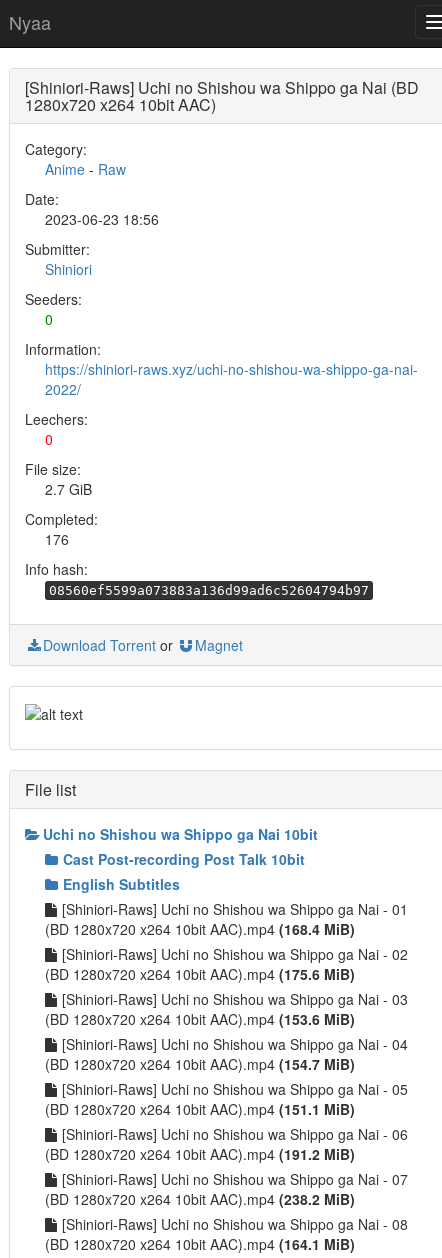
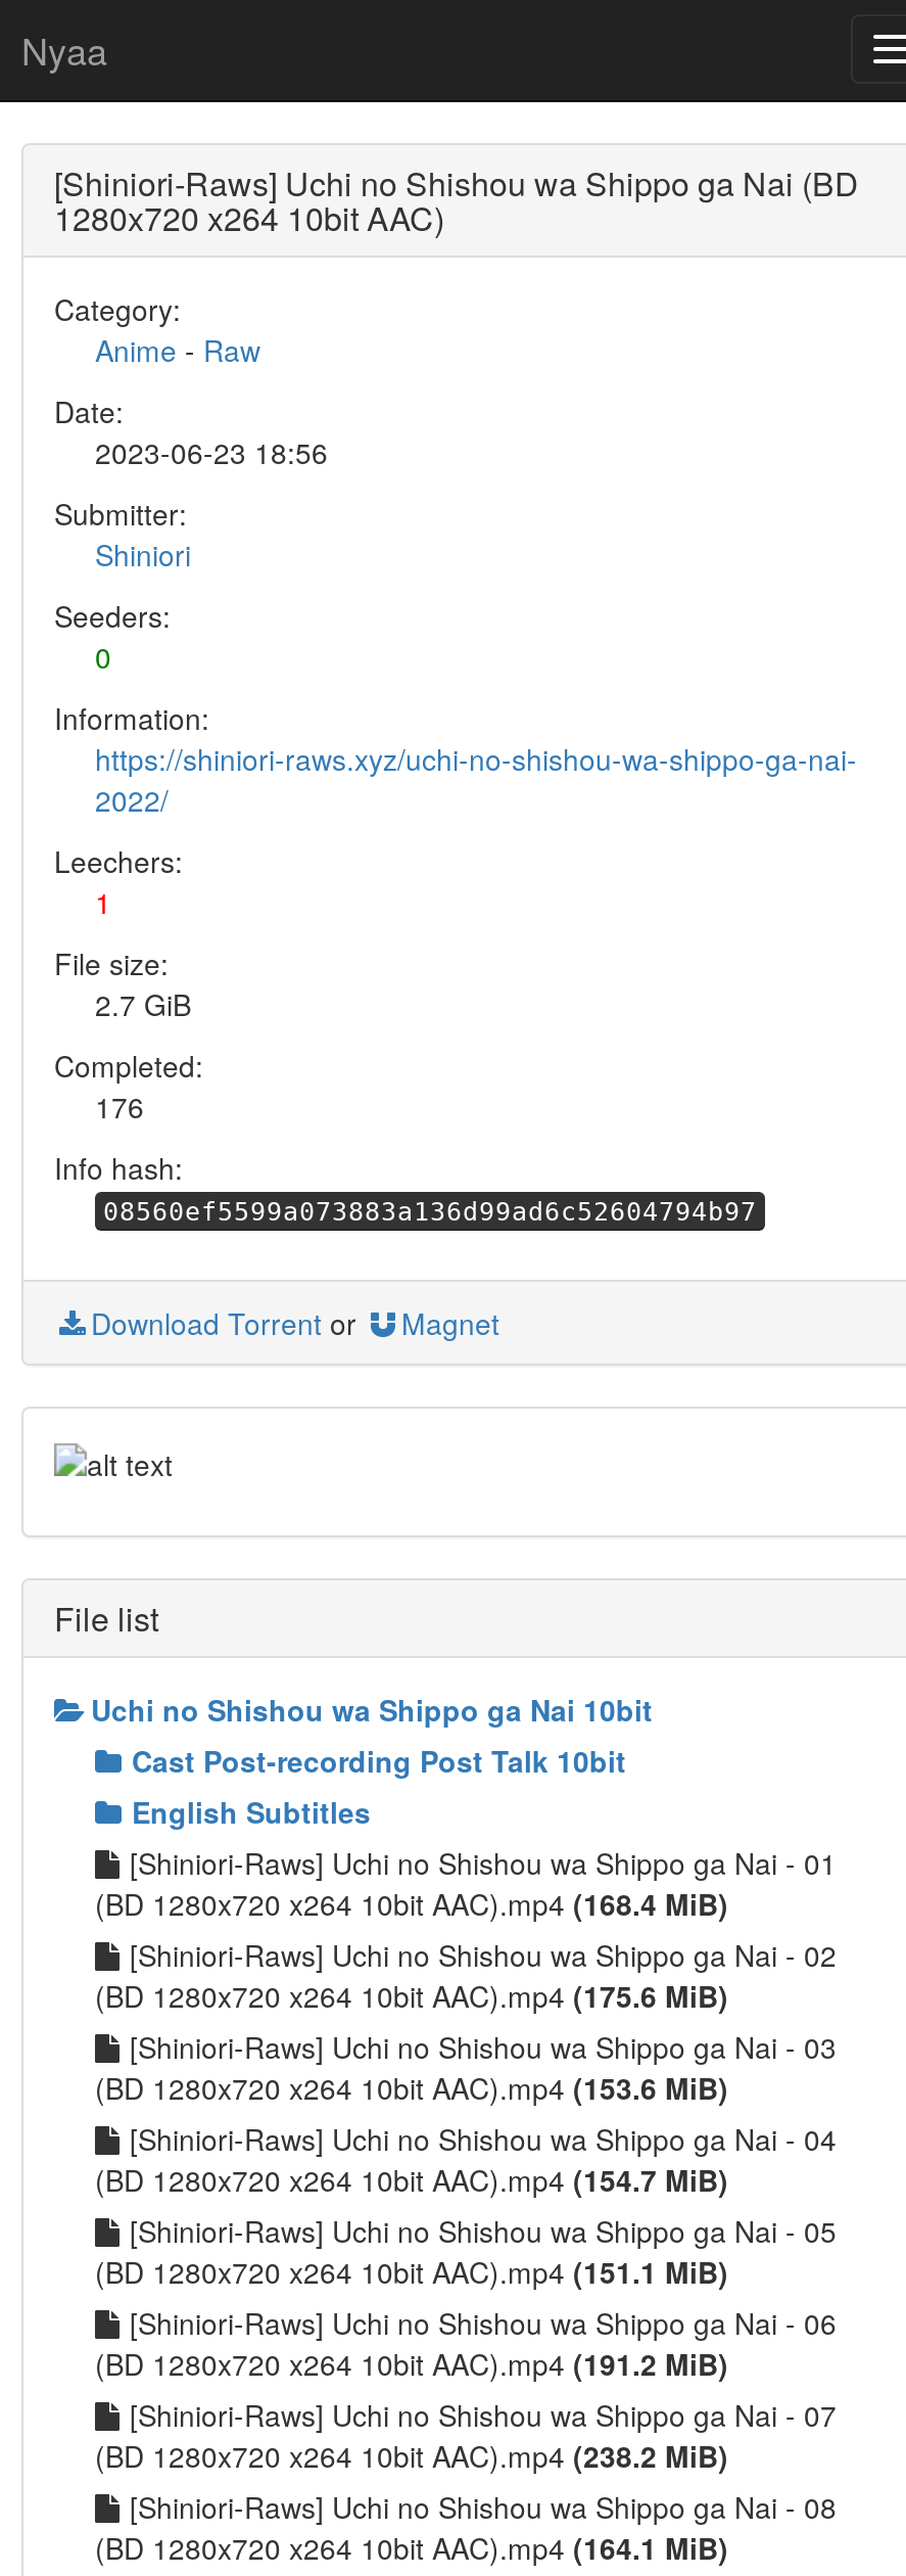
- 0
+ 1
